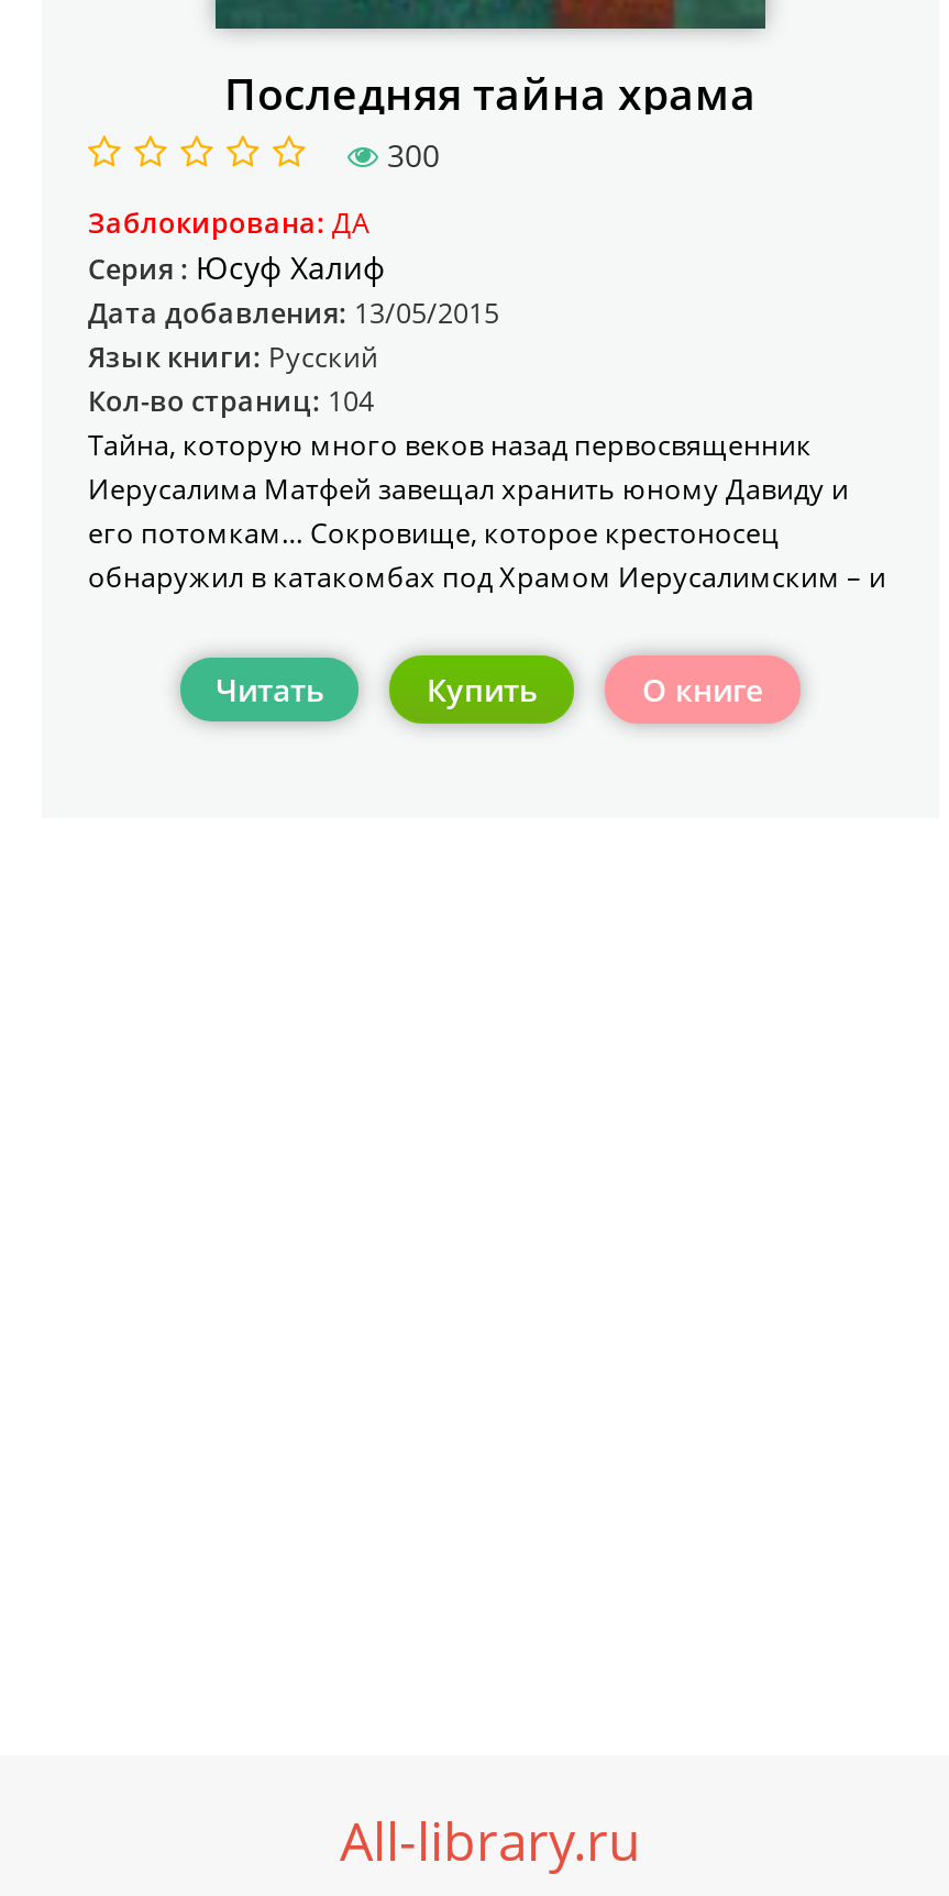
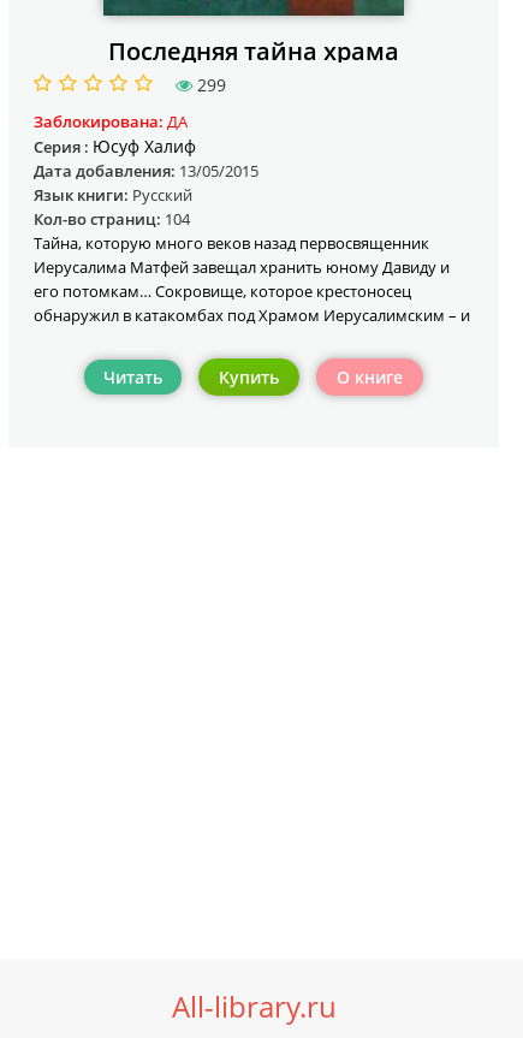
- 300
+ 299
